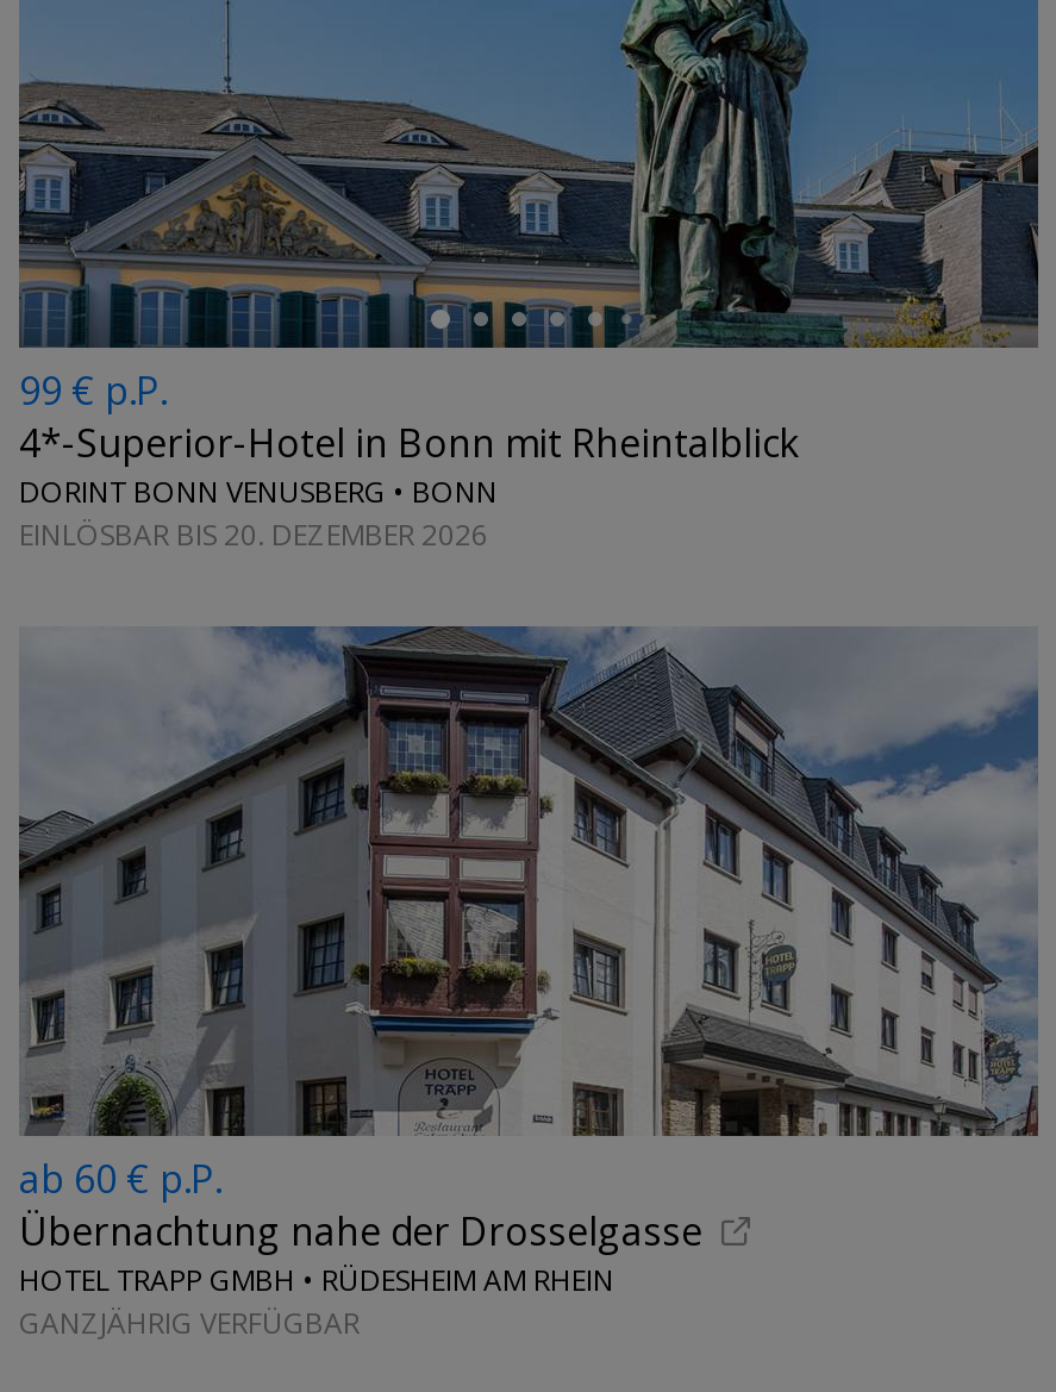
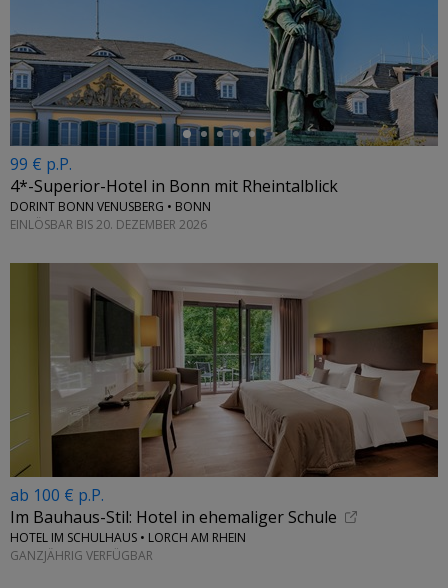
- [image]
- ab 60 € p.P.
- Übernachtung nahe der Drosselgasse
- HOTEL TRAPP GMBH • RÜDESHEIM AM RHEIN
+ [image]
+ ab 100 € p.P.
+ Im Bauhaus-Stil: Hotel in ehemaliger Schule
+ HOTEL IM SCHULHAUS • LORCH AM RHEIN
